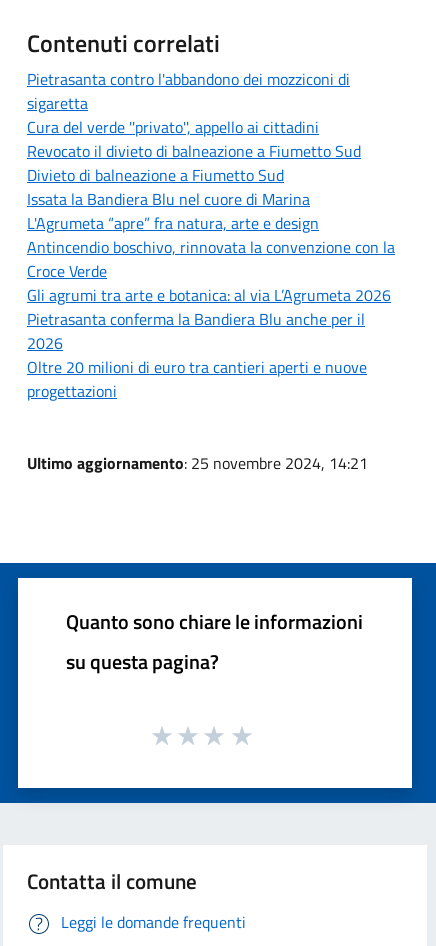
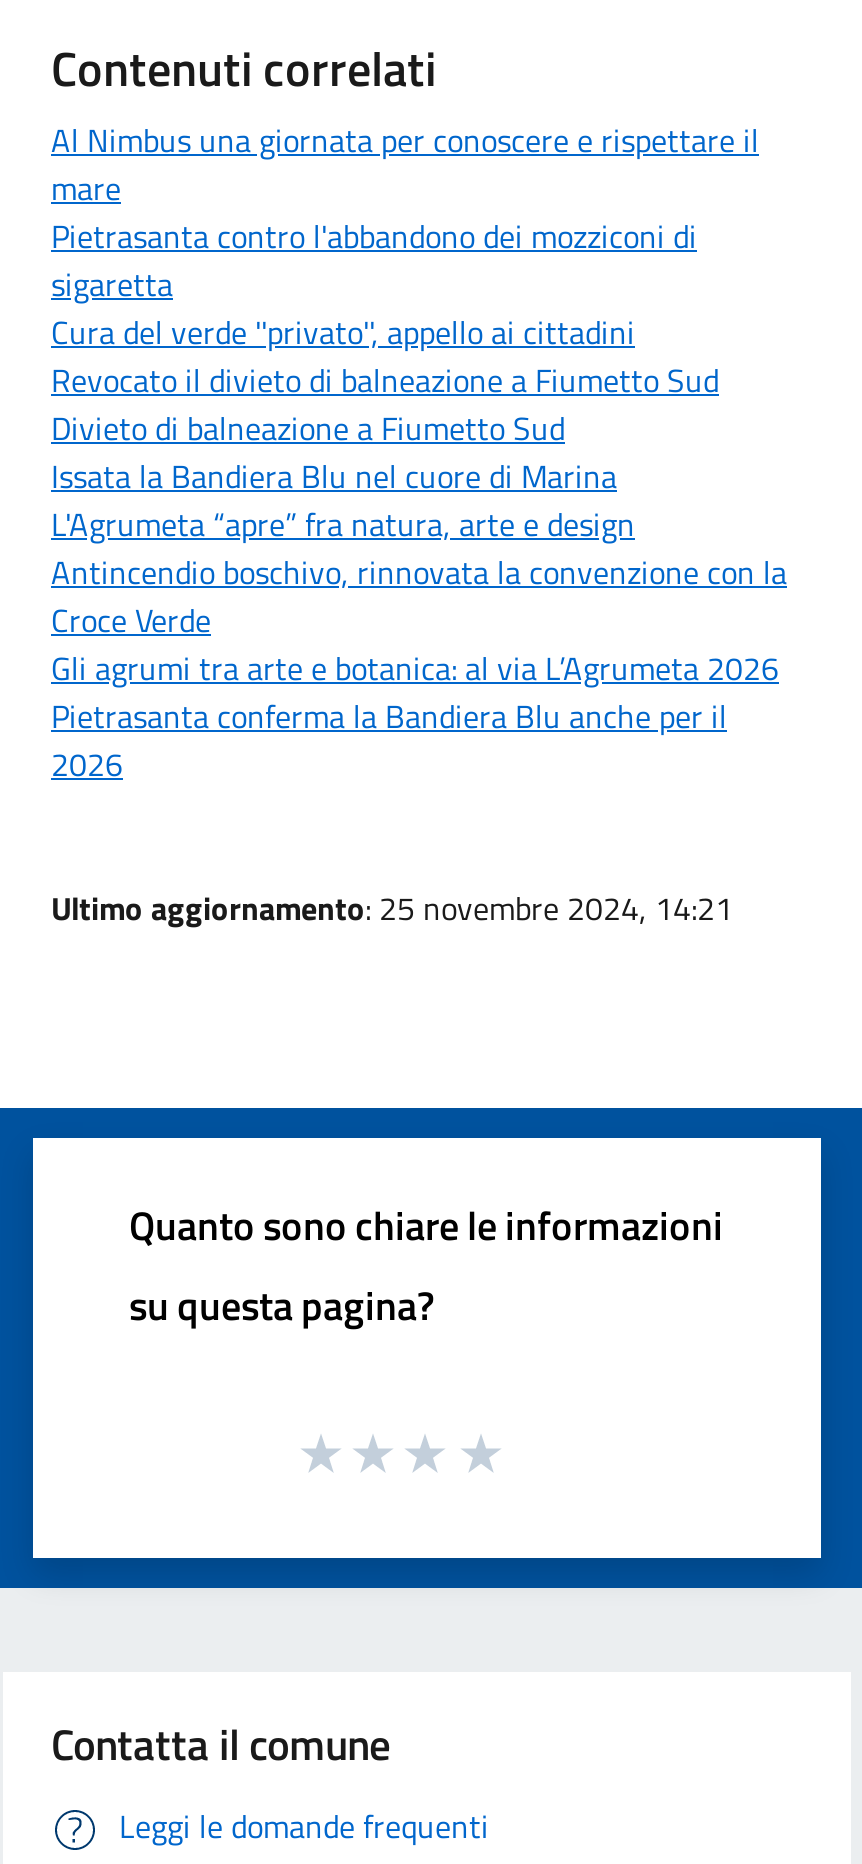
+ Al Nimbus una giornata per conoscere e rispettare il
+ mare

moved down: Pietrasanta contro l'abbandono dei mozziconi di | sigaretta | Cura del verde ''privato'', appello ai cittadini | ... | Pietrasanta conferma la Bandiera Blu anche per il | 2026

- Oltre 20 milioni di euro tra cantieri aperti e nuove
- progettazioni
